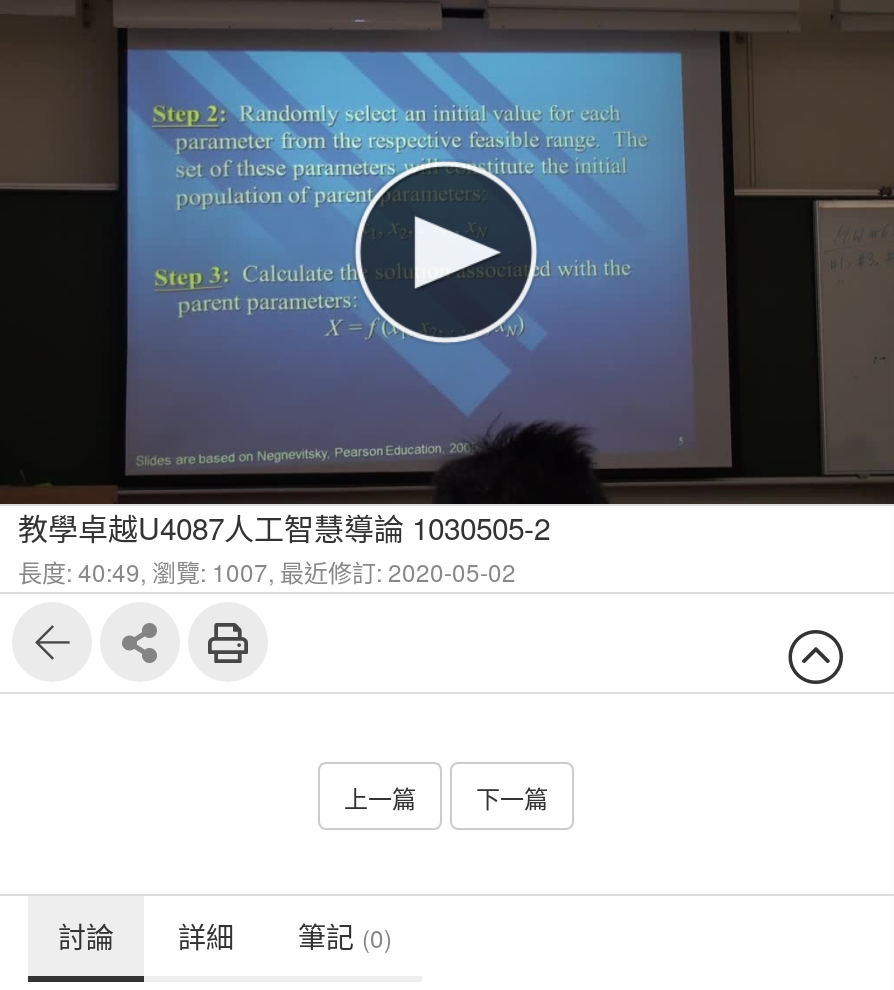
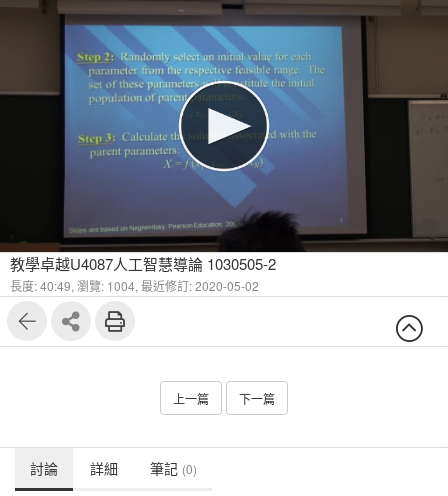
- 長度: 40:49,瀏覽: 1007,最近修訂: 2020-05-02
+ 長度: 40:49,瀏覽: 1004,最近修訂: 2020-05-02
